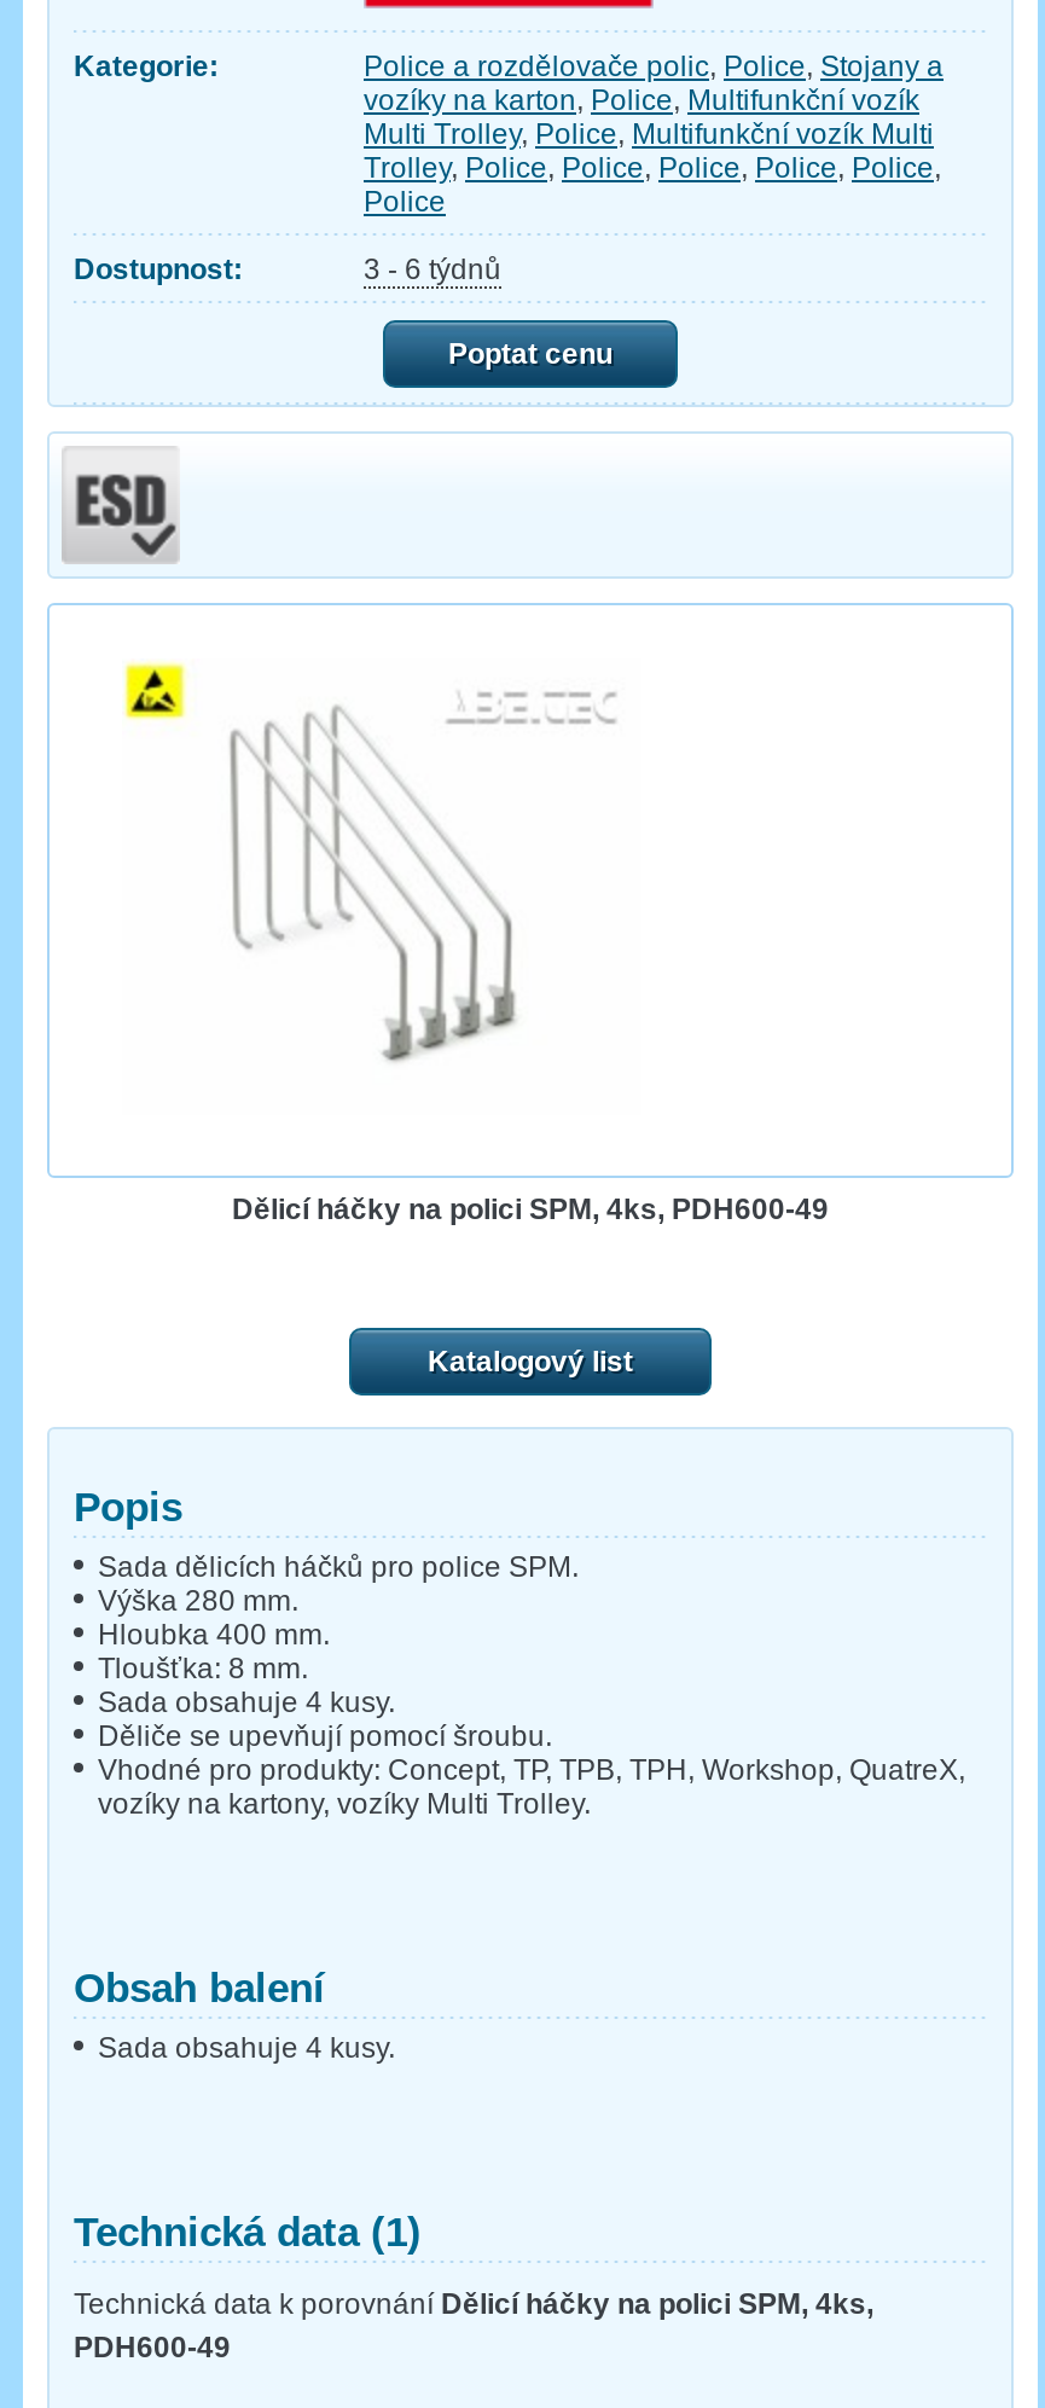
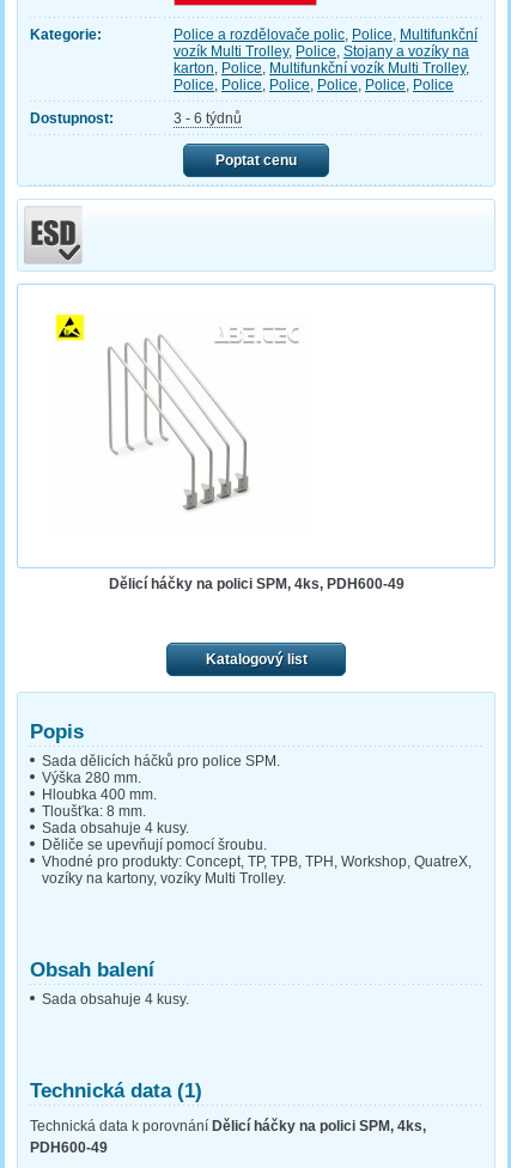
- Police a rozdělovače polic, Police, Stojany a
- vozíky na karton, Police, Multifunkční vozík
- Multi Trolley, Police, Multifunkční vozík Multi
- Trolley, Police, Police, Police, Police, Police,
- Police
+ Police a rozdělovače polic, Police, Multifunkční
+ vozík Multi Trolley, Police, Stojany a vozíky na
+ karton, Police, Multifunkční vozík Multi Trolley,
+ Police, Police, Police, Police, Police, Police
